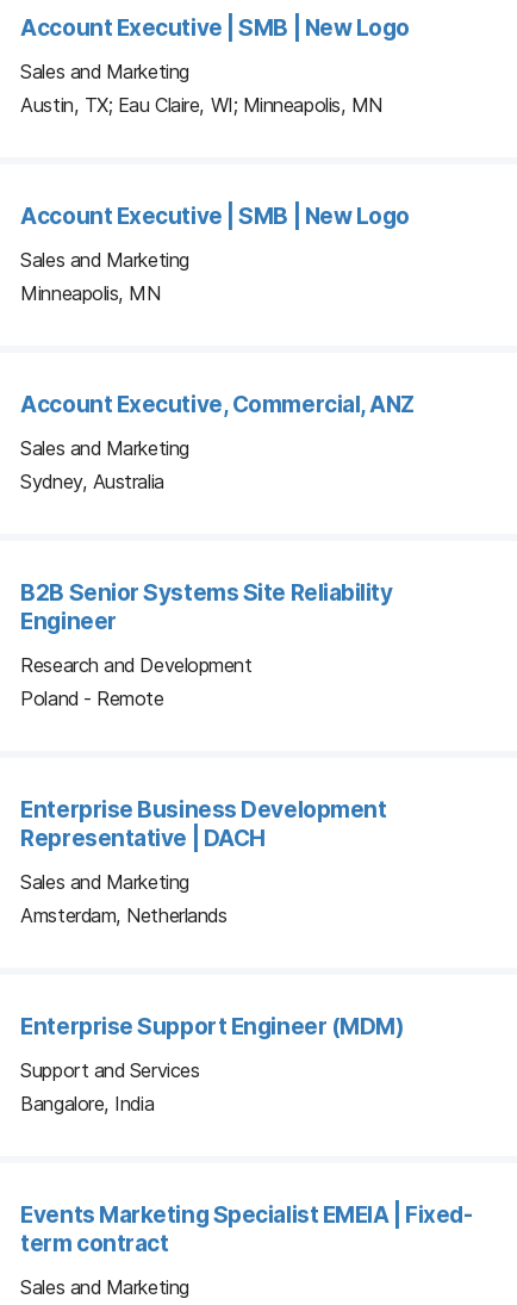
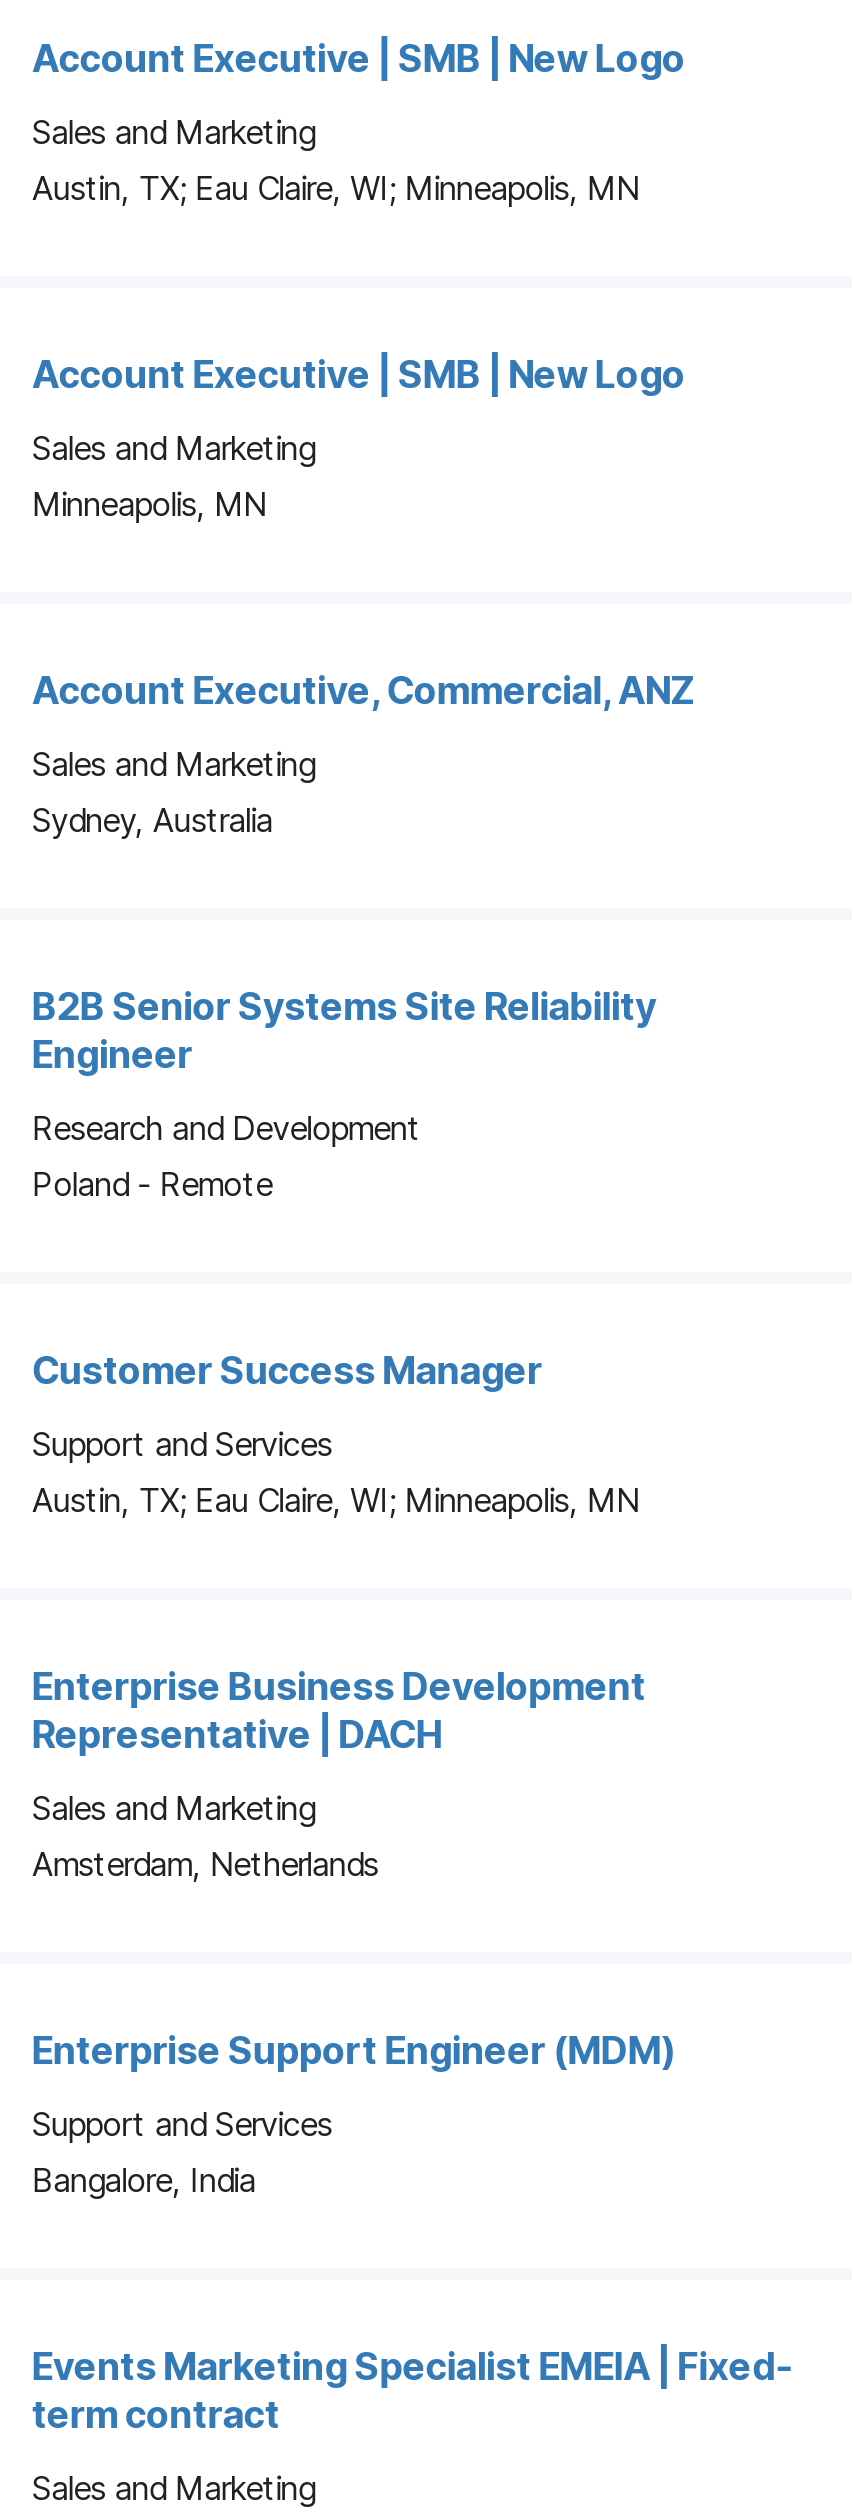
+ Customer Success Manager
+ Support and Services
+ Austin, TX; Eau Claire, WI; Minneapolis, MN
